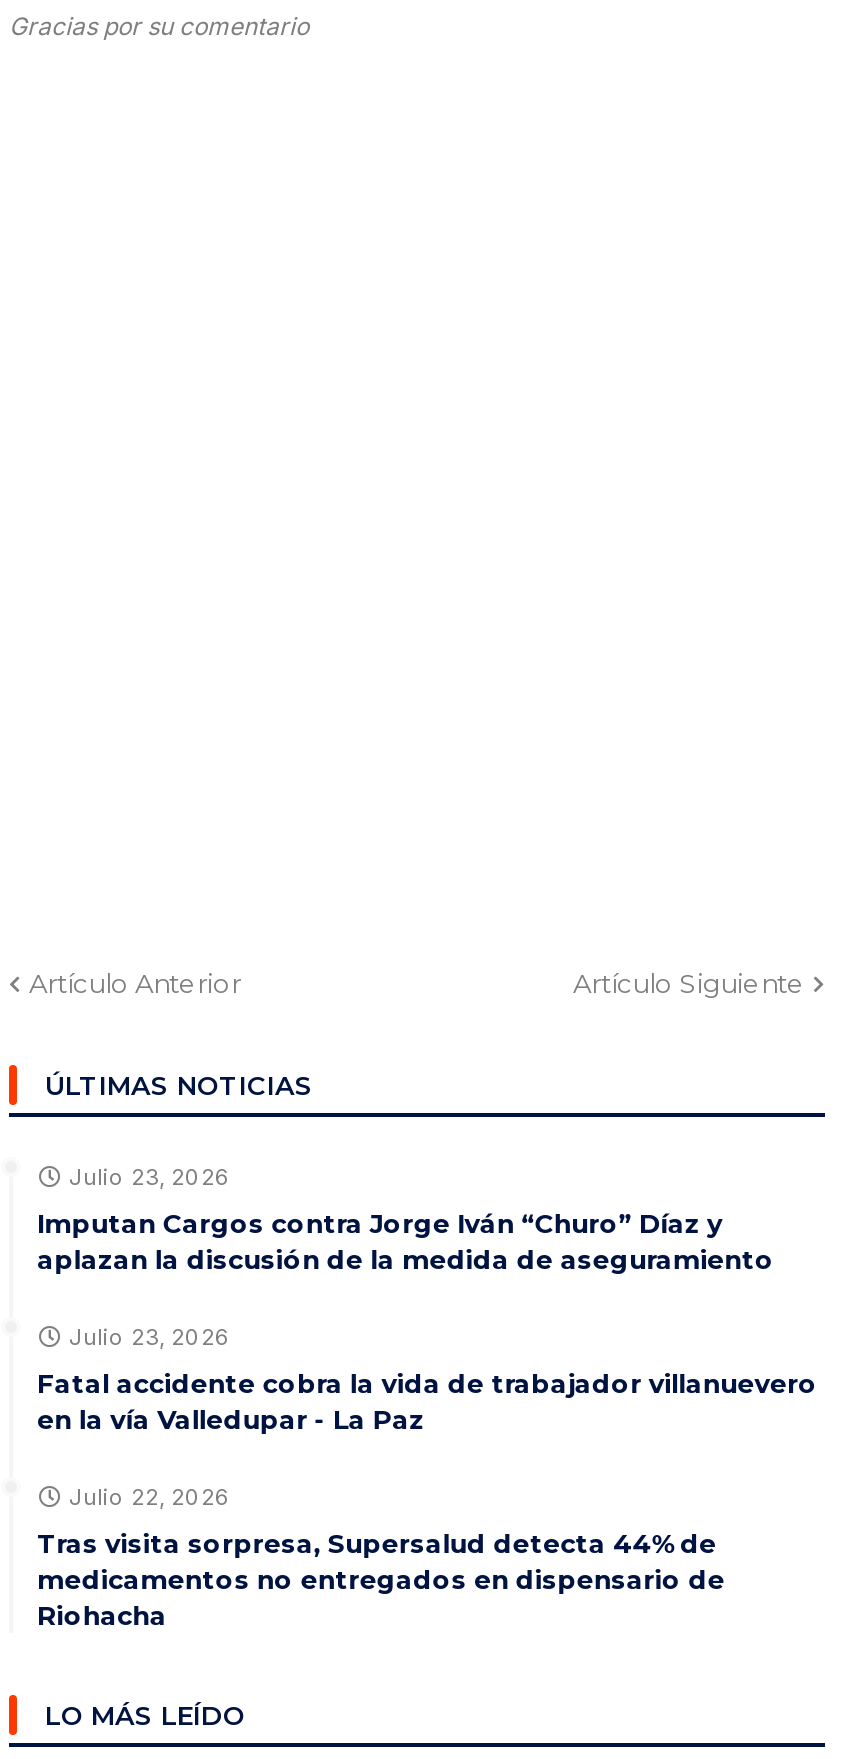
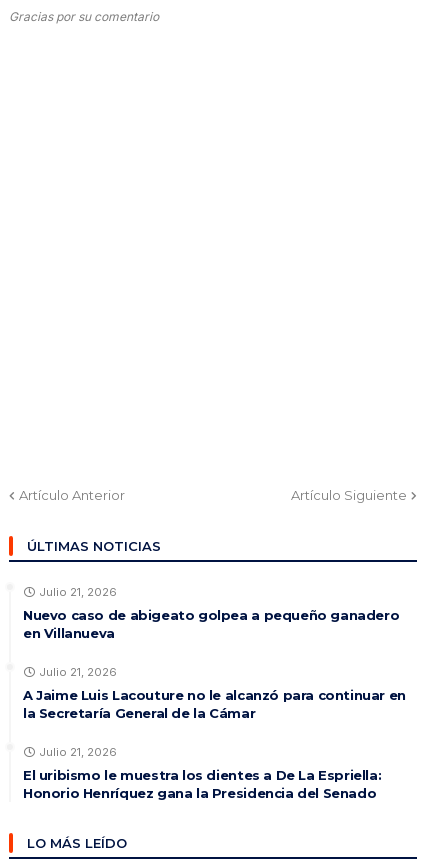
- Julio 23, 2026
+ Julio 21, 2026

- Imputan Cargos contra Jorge Iván “Churo” Díaz y
- aplazan la discusión de la medida de aseguramiento
+ Nuevo caso de abigeato golpea a pequeño ganadero
+ en Villanueva

- Julio 23, 2026
+ Julio 21, 2026

- Fatal accidente cobra la vida de trabajador villanuevero
- en la vía Valledupar - La Paz
+ A Jaime Luis Lacouture no le alcanzó para continuar en
+ la Secretaría General de la Cámar

- Julio 22, 2026
+ Julio 21, 2026

- Tras visita sorpresa, Supersalud detecta 44% de
- medicamentos no entregados en dispensario de
- Riohacha
+ El uribismo le muestra los dientes a De La Espriella:
+ Honorio Henríquez gana la Presidencia del Senado
